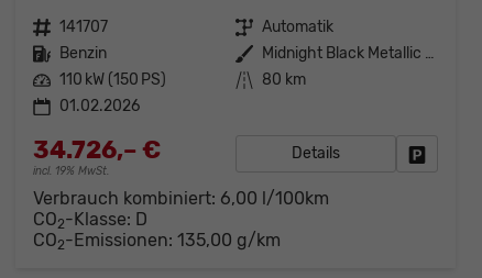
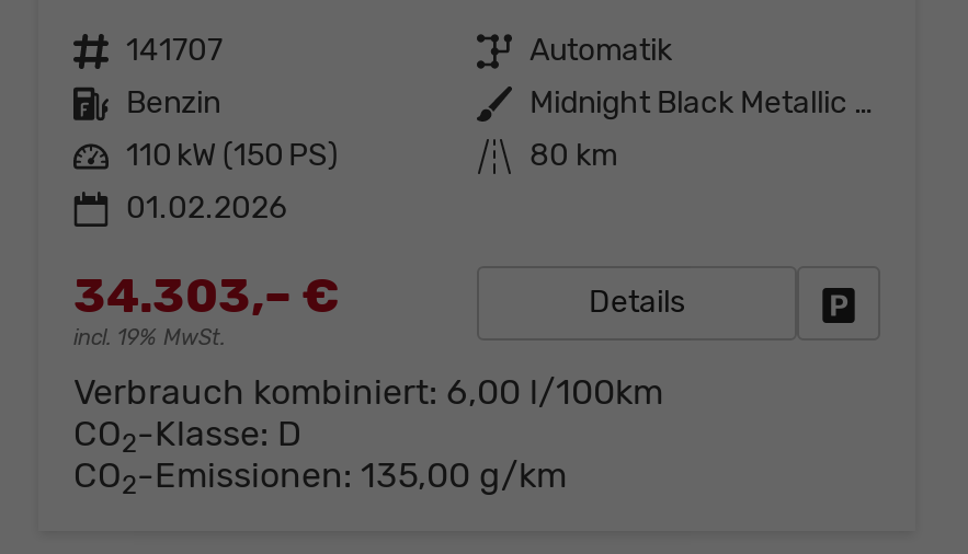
- 34.726,– €
+ 34.303,– €
